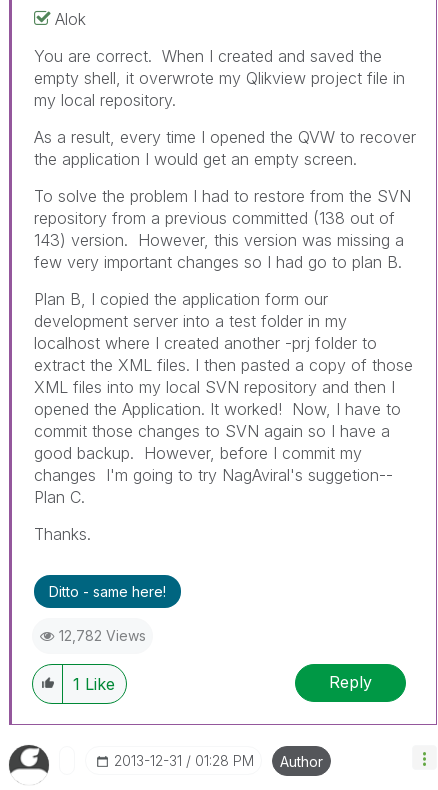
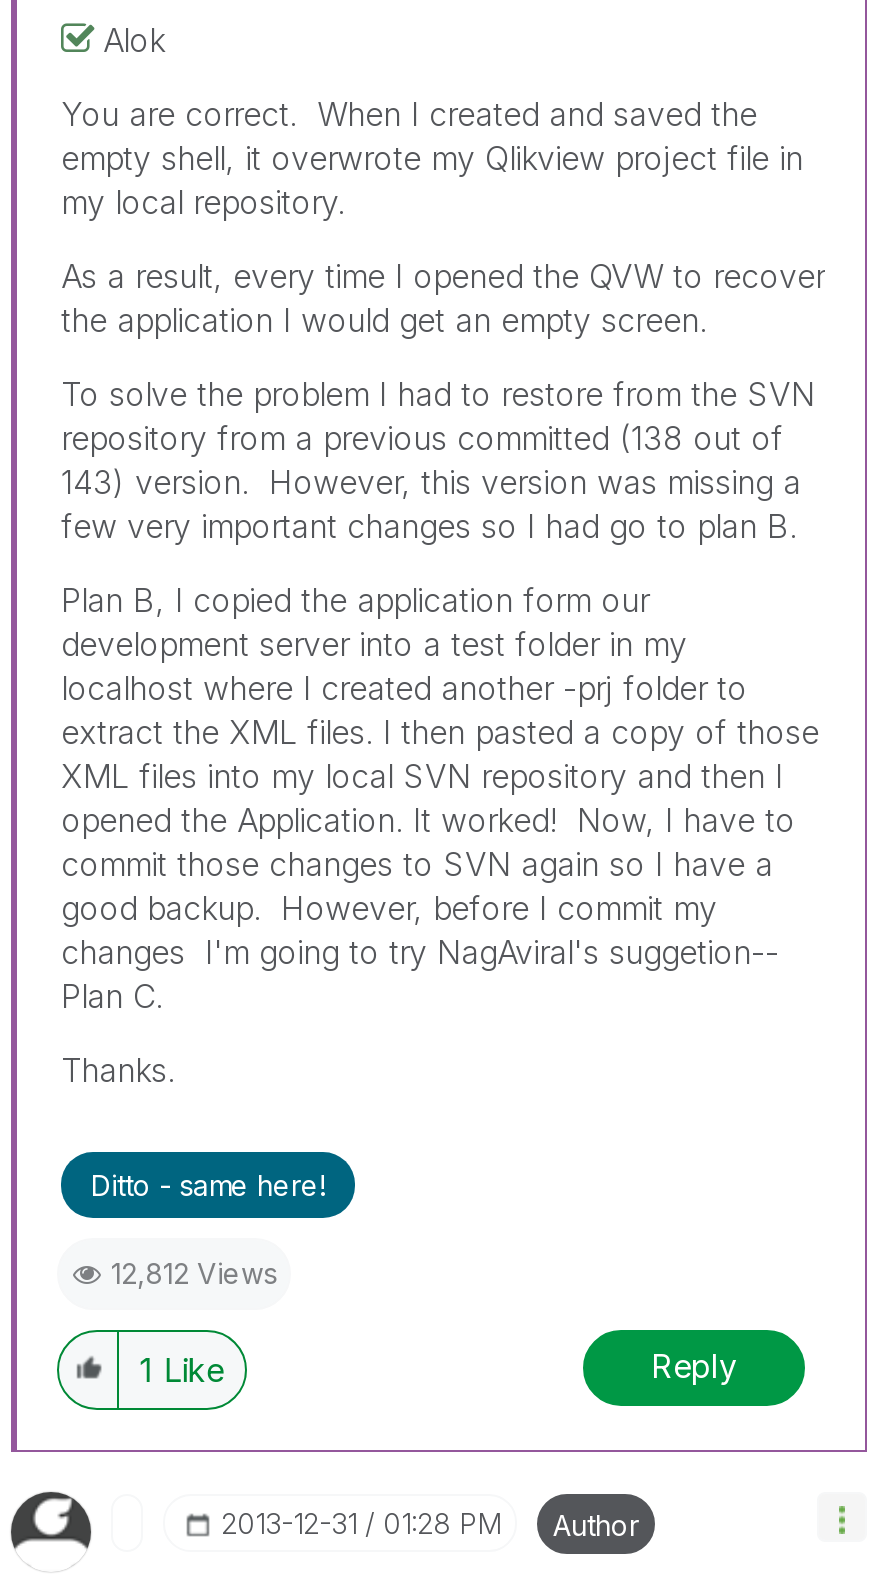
- 12,782 Views
+ 12,812 Views
